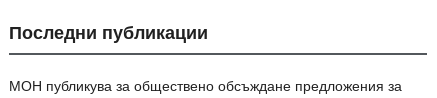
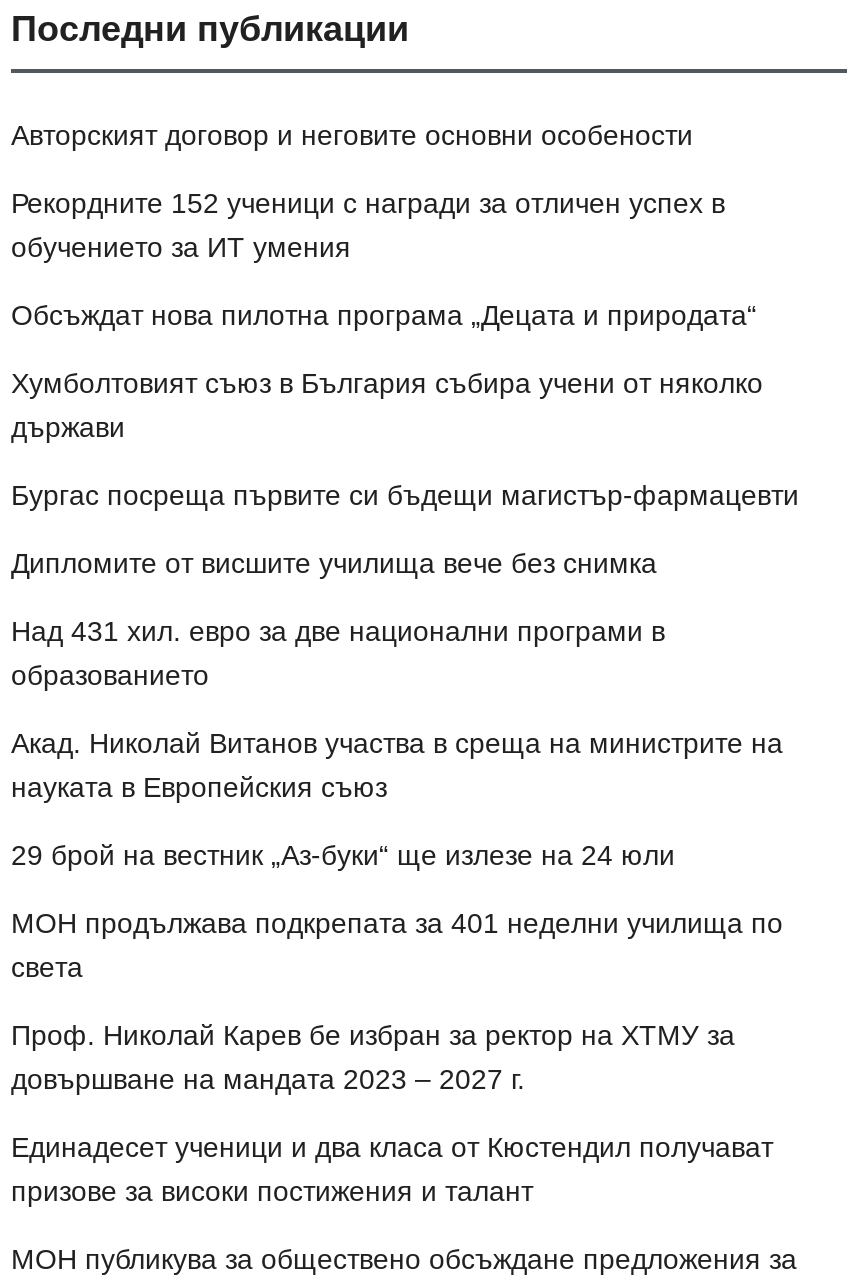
+ Авторският договор и неговите основни особености
+ Рекордните 152 ученици с награди за отличен успех в
+ обучението за ИТ умения
+ Обсъждат нова пилотна програма „Децата и природата“
+ Хумболтовият съюз в България събира учени от няколко
+ държави
+ Бургас посреща първите си бъдещи магистър-фармацевти
+ Дипломите от висшите училища вече без снимка
+ Над 431 хил. евро за две национални програми в
+ образованието
+ Акад. Николай Витанов участва в среща на министрите на
+ науката в Европейския съюз
+ 29 брой на вестник „Аз-буки“ ще излезе на 24 юли
+ МОН продължава подкрепата за 401 неделни училища по
+ света
+ Проф. Николай Карев бе избран за ректор на ХТМУ за
+ довършване на мандата 2023 – 2027 г.
+ Единадесет ученици и два класа от Кюстендил получават
+ призове за високи постижения и талант
